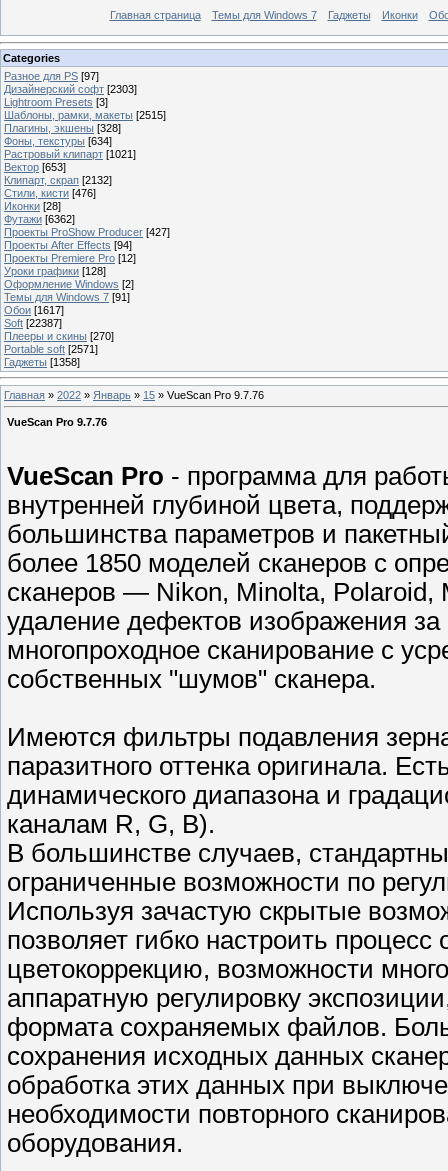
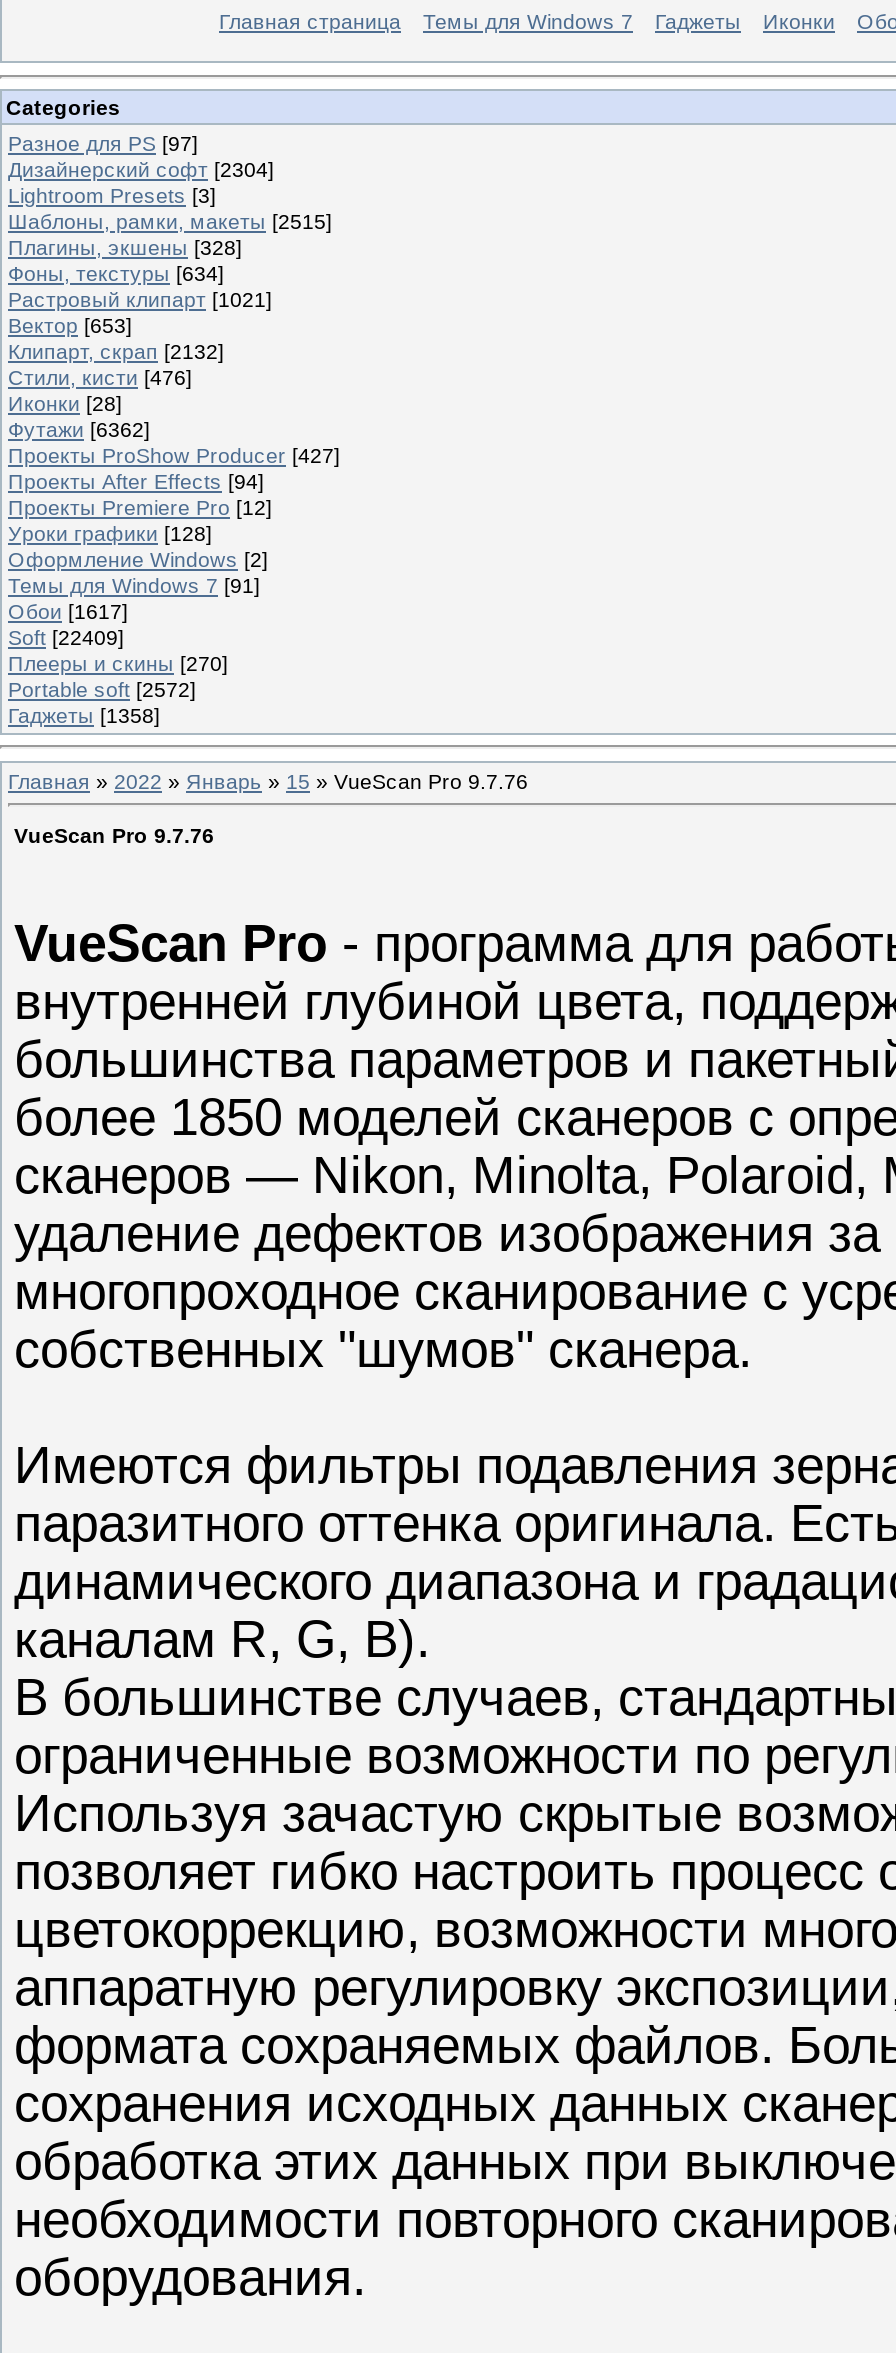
- Дизайнерский софт [2303]
+ Дизайнерский софт [2304]

- Soft [22387]
+ Soft [22409]

- Portable soft [2571]
+ Portable soft [2572]
